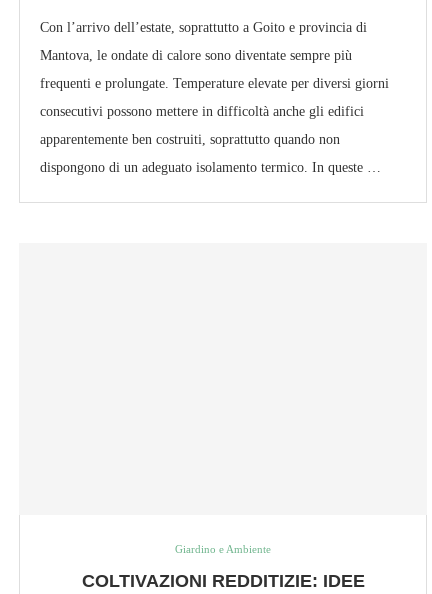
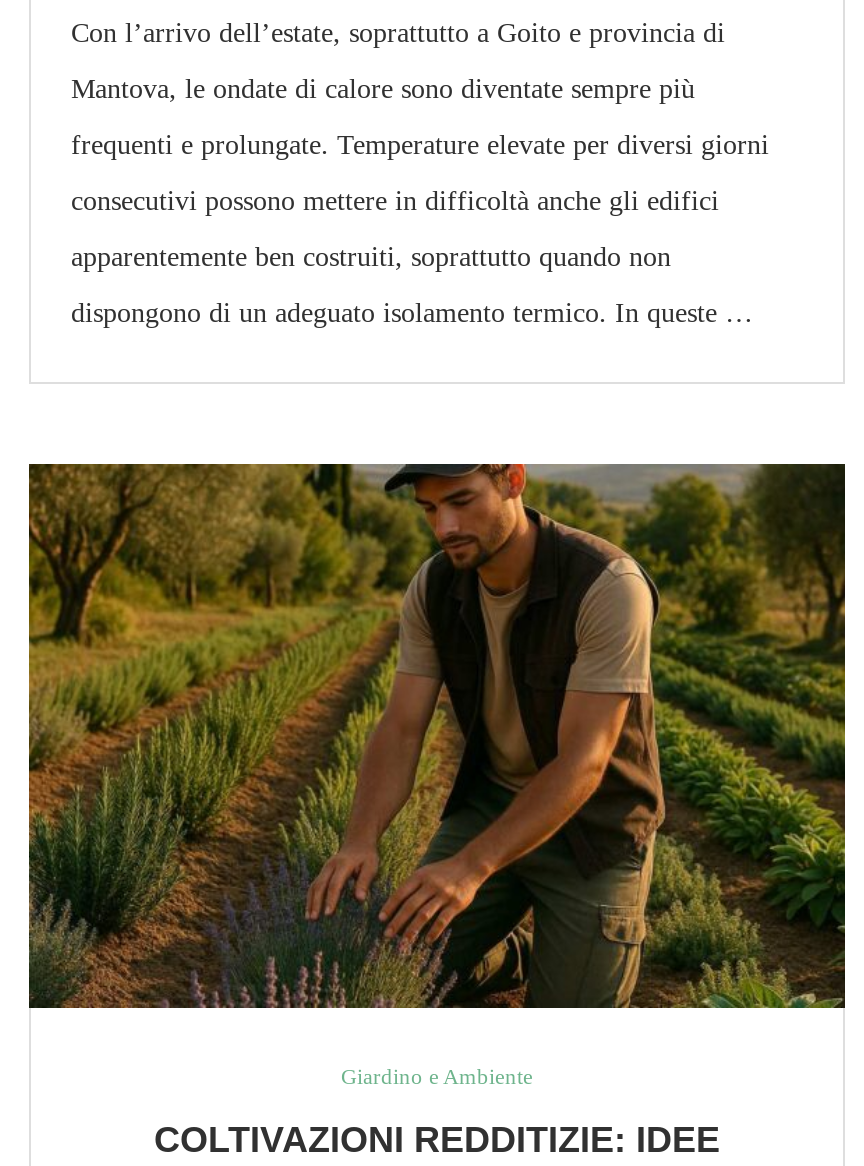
+ [image]
